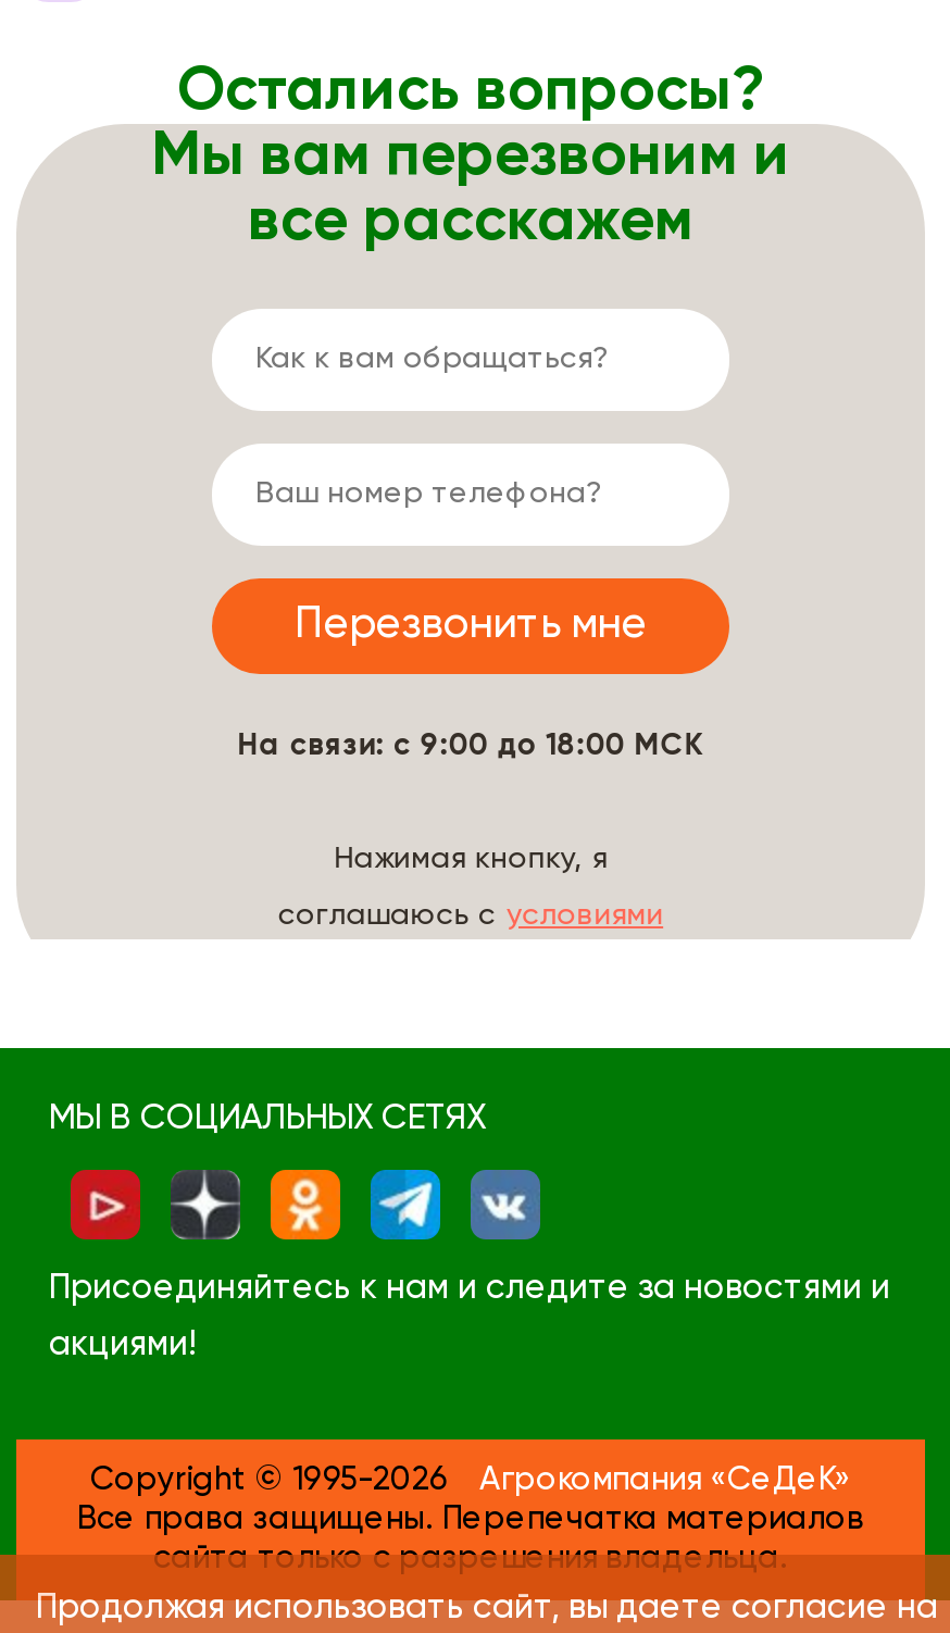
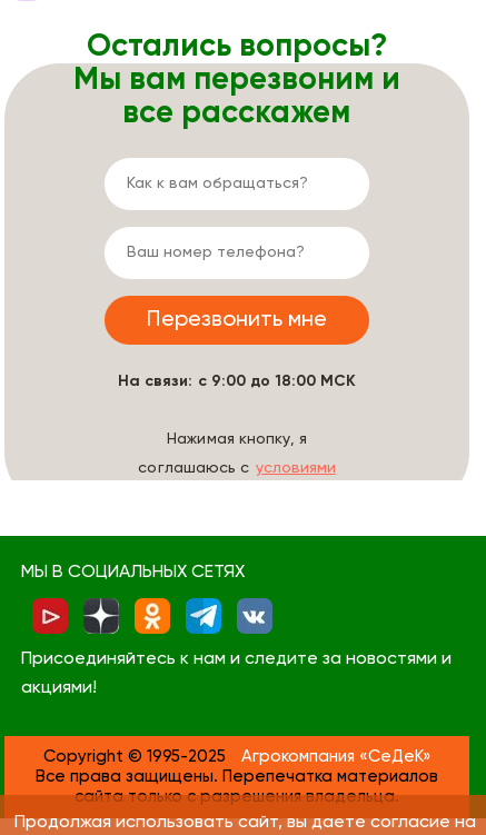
- Copyright © 1995-2026 Агрокомпания «СеДеК»
+ Copyright © 1995-2025 Агрокомпания «СеДеК»
